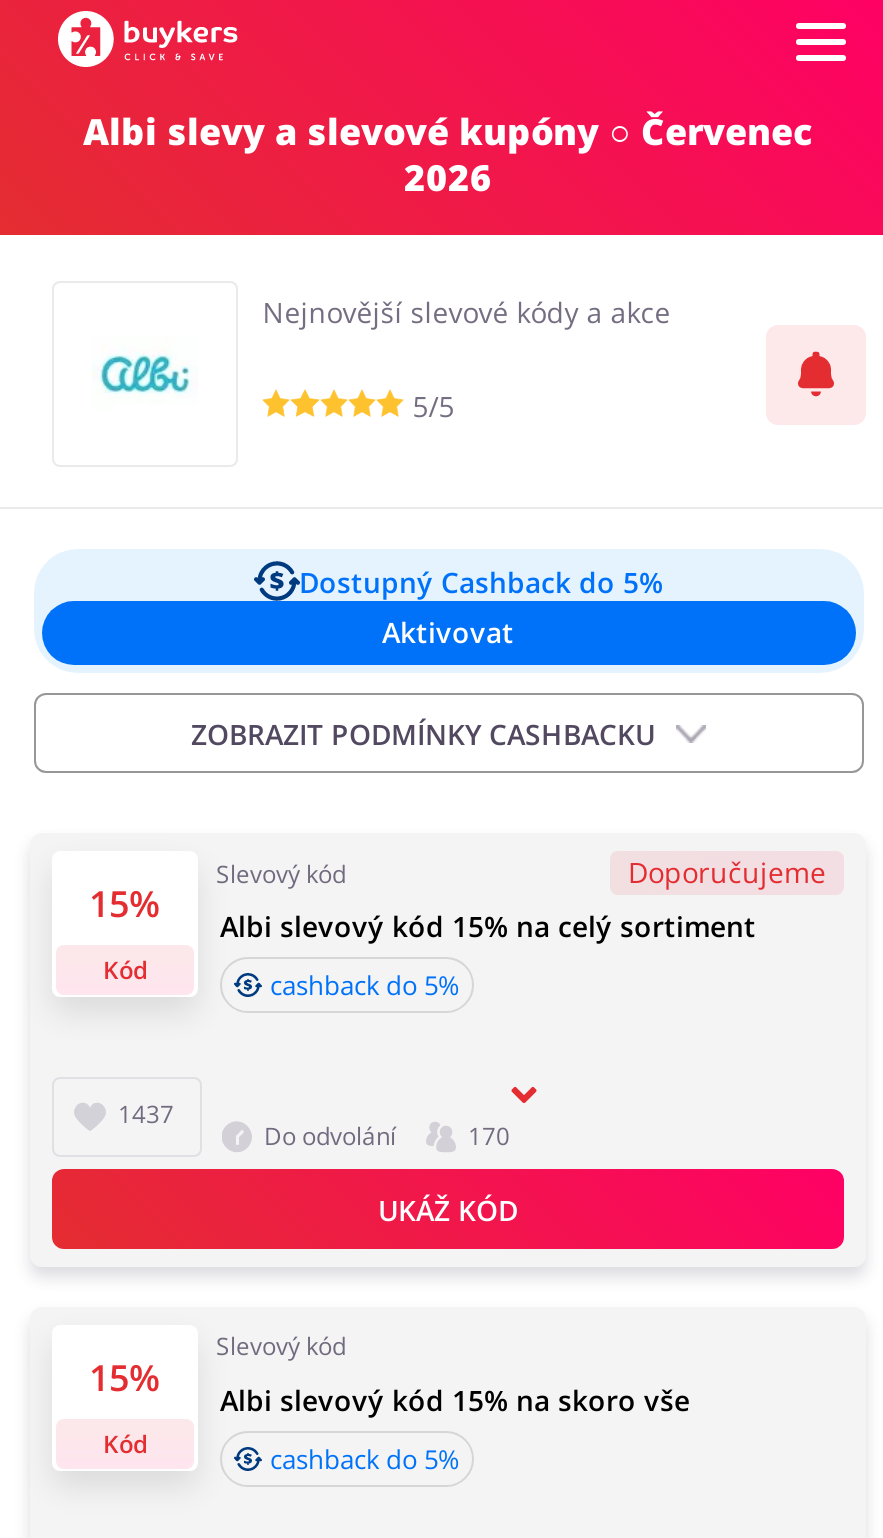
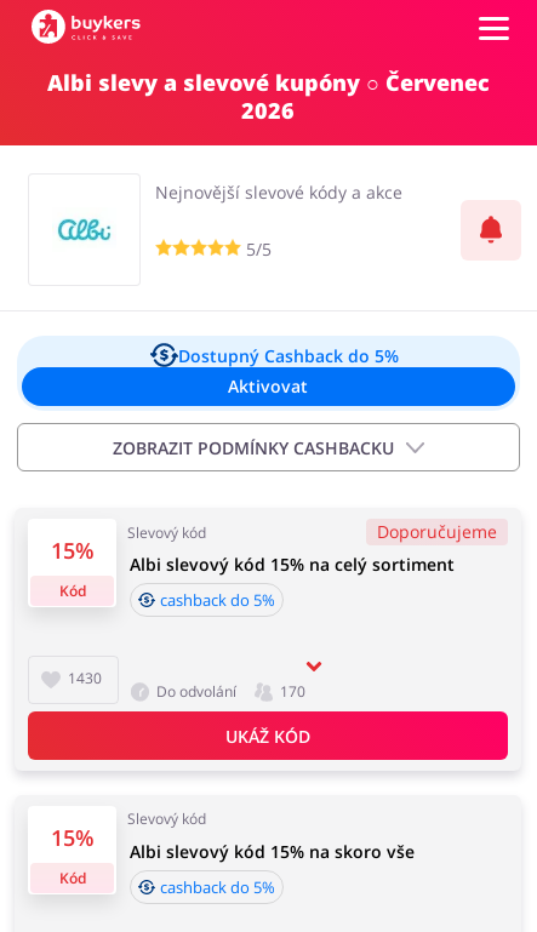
- 1437
+ 1430
